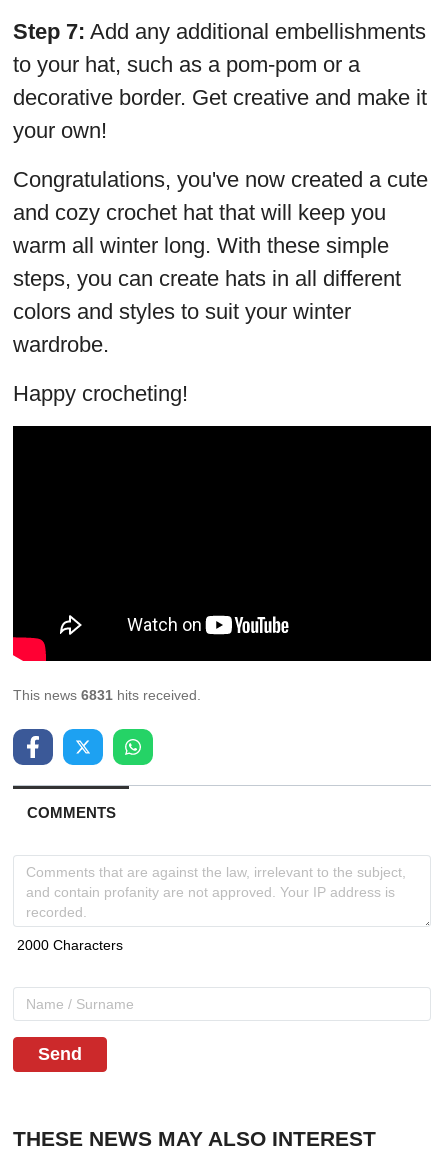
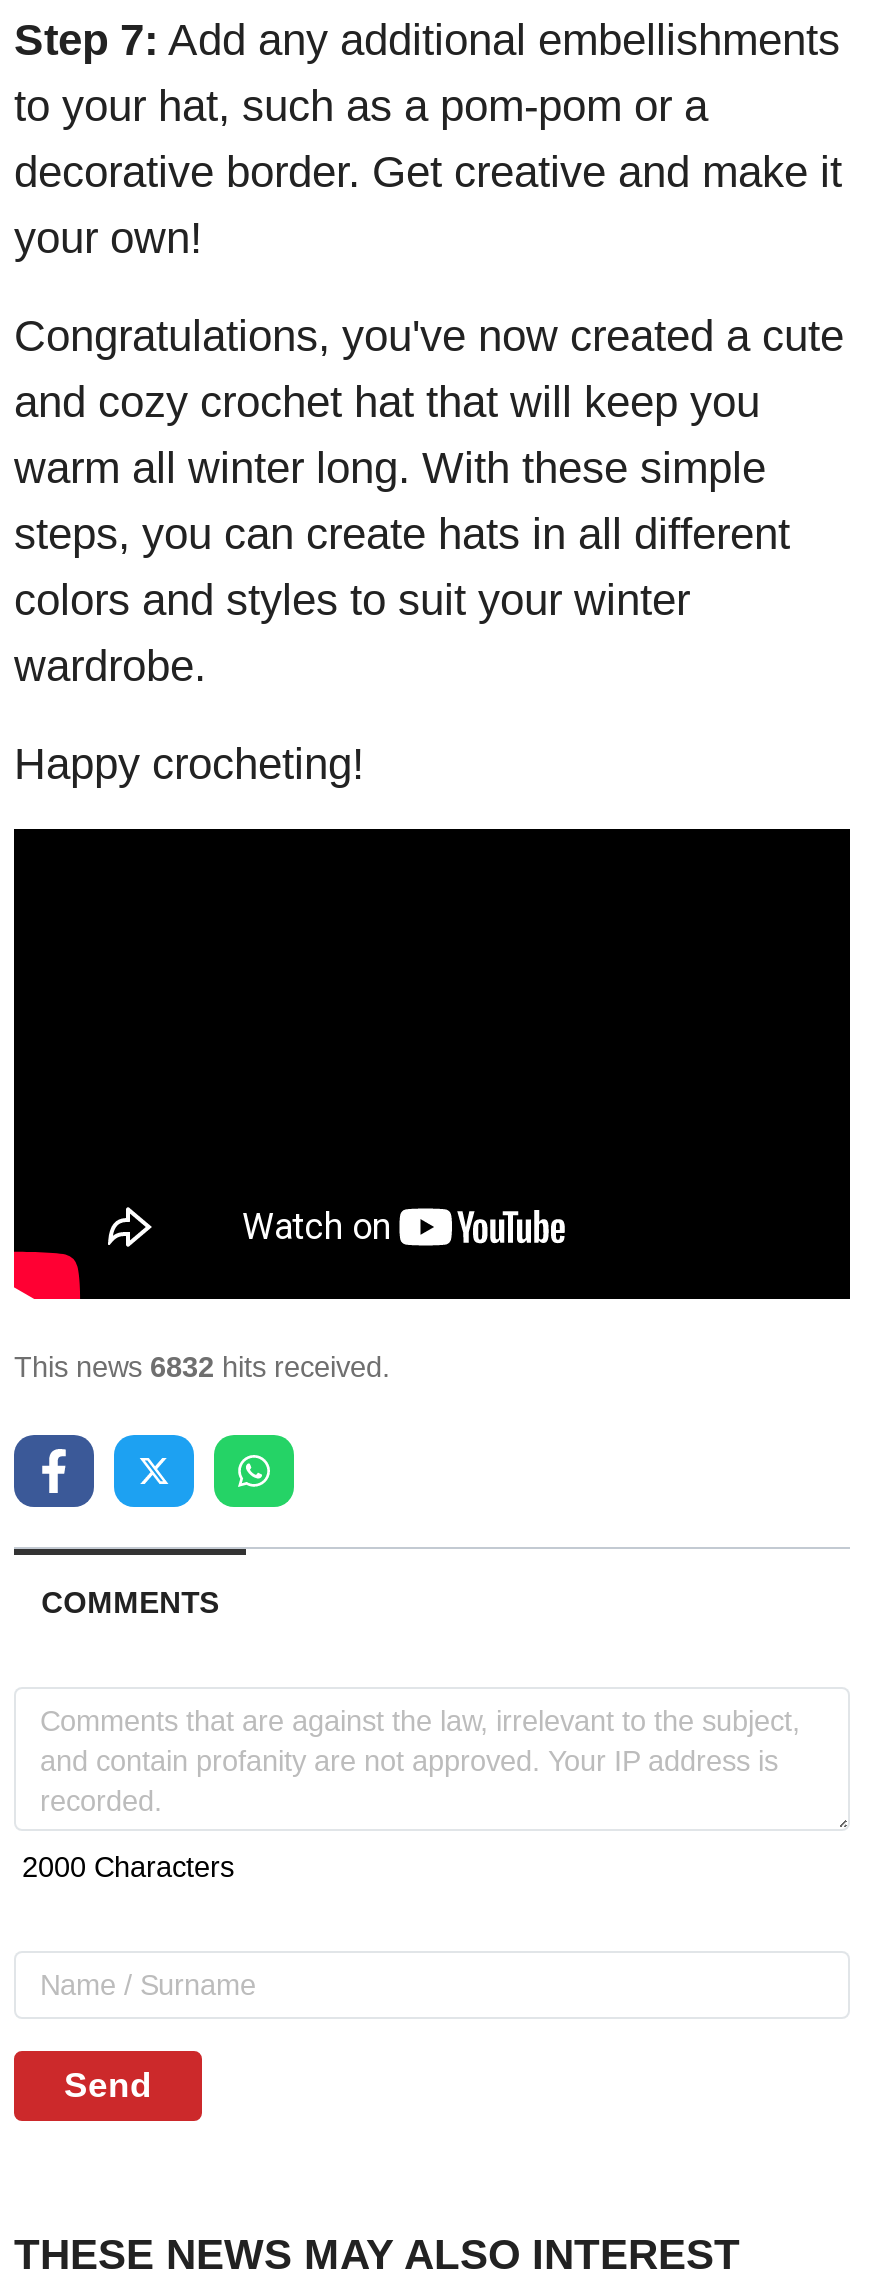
- This news 6831 hits received.
+ This news 6832 hits received.
